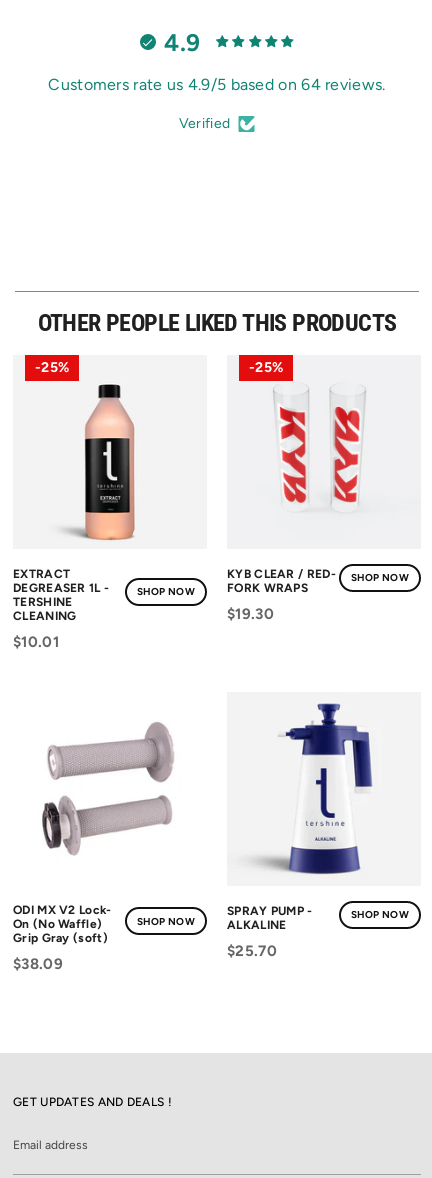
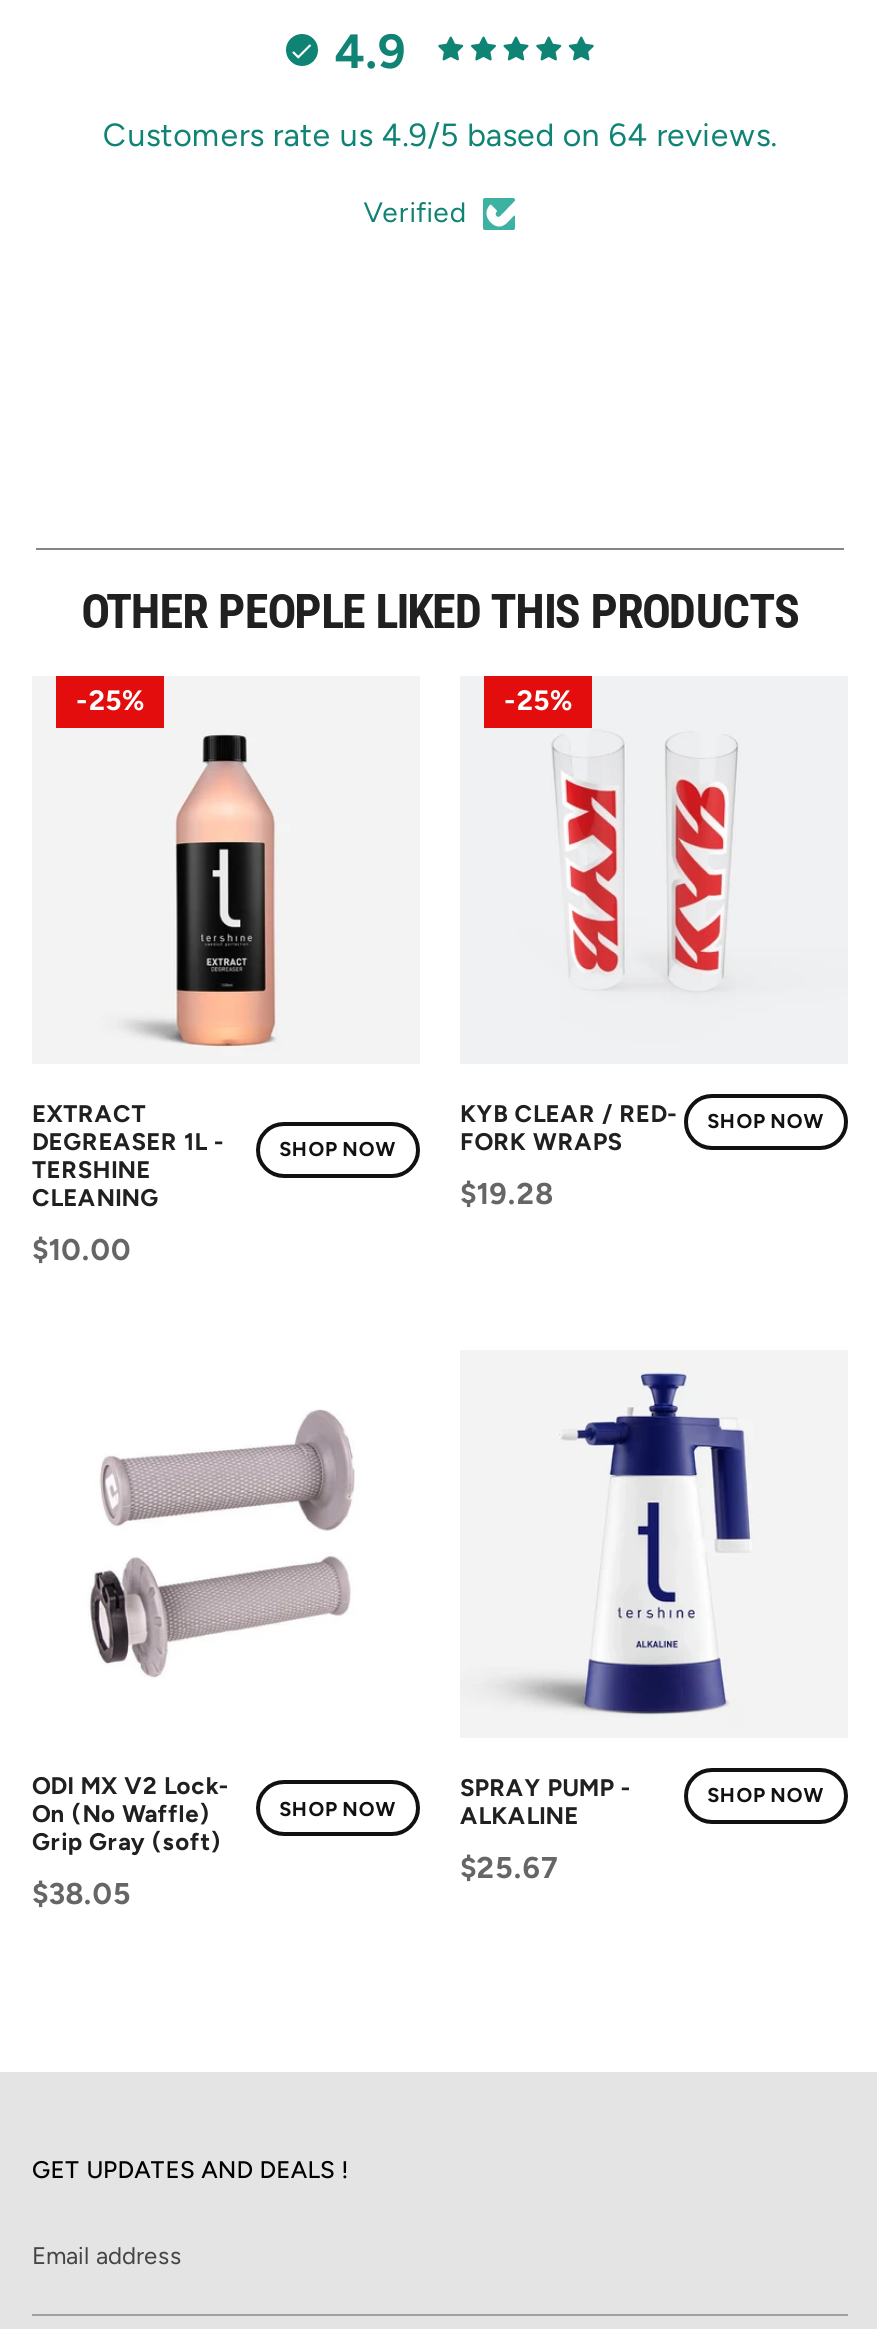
- $19.30
+ $19.28

- $10.01
+ $10.00

- $25.70
+ $25.67

- $38.09
+ $38.05
